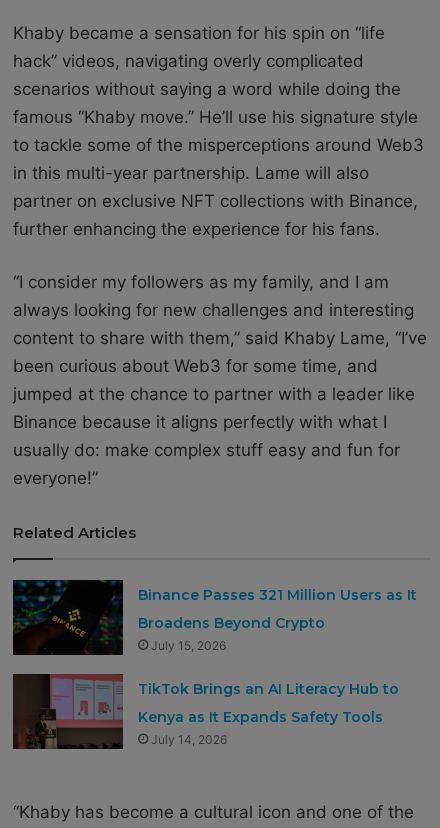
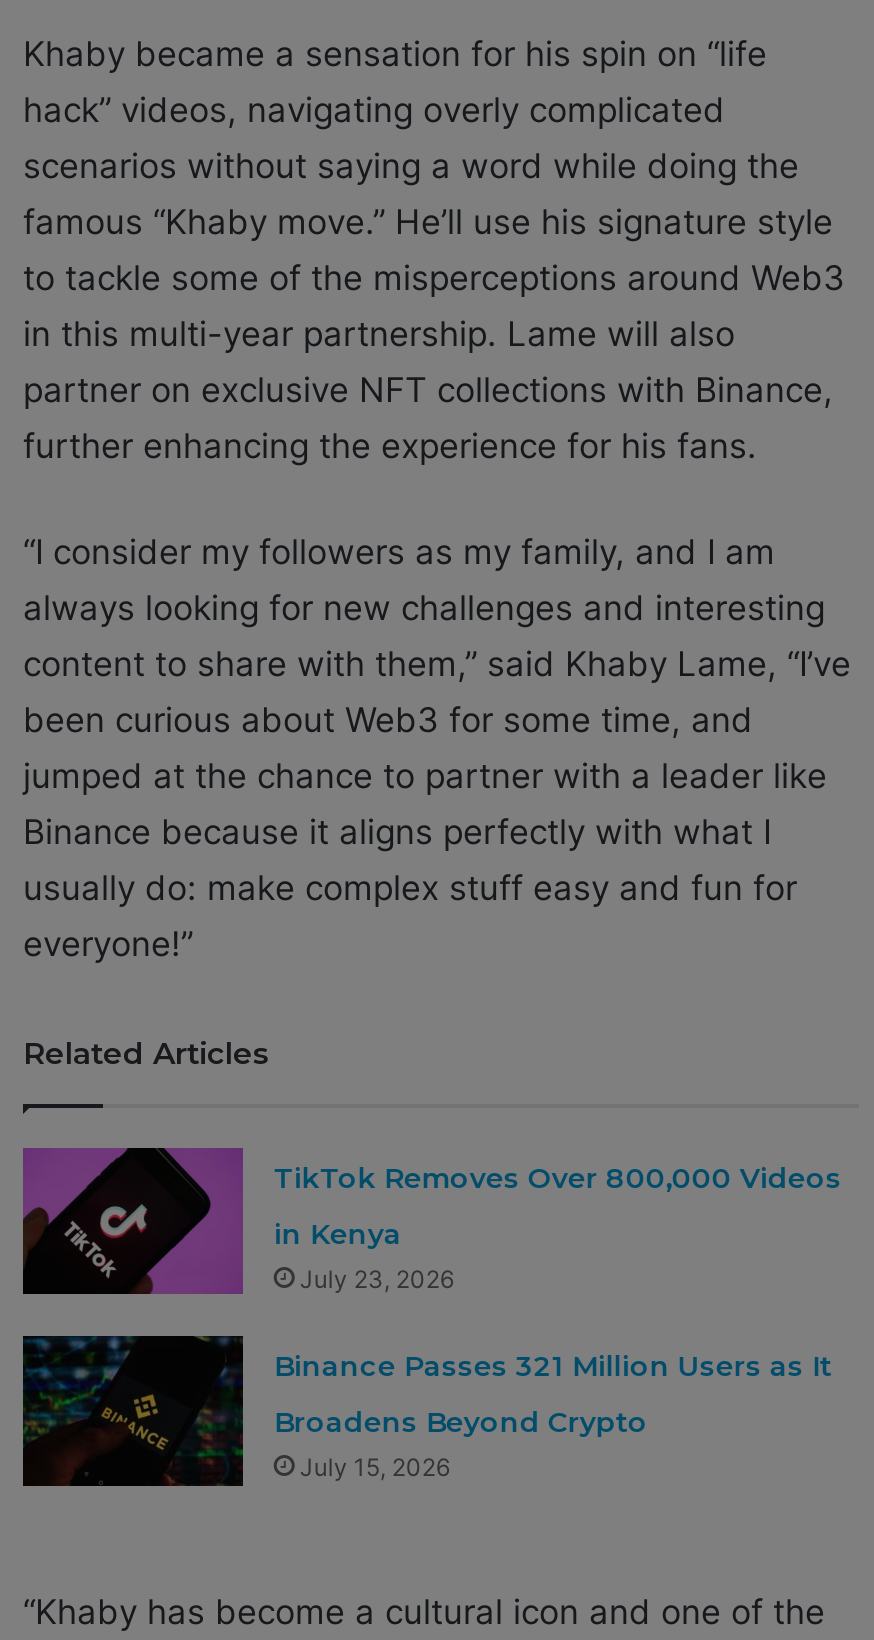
+ [image]
+ TikTok Removes Over 800,000 Videos
+ in Kenya
+ July 23, 2026

moved down: [image] | Binance Passes 321 Million Users as It | Broadens Beyond Crypto | July 15, 2026

- [image]
- TikTok Brings an AI Literacy Hub to
- Kenya as It Expands Safety Tools
- July 14, 2026
